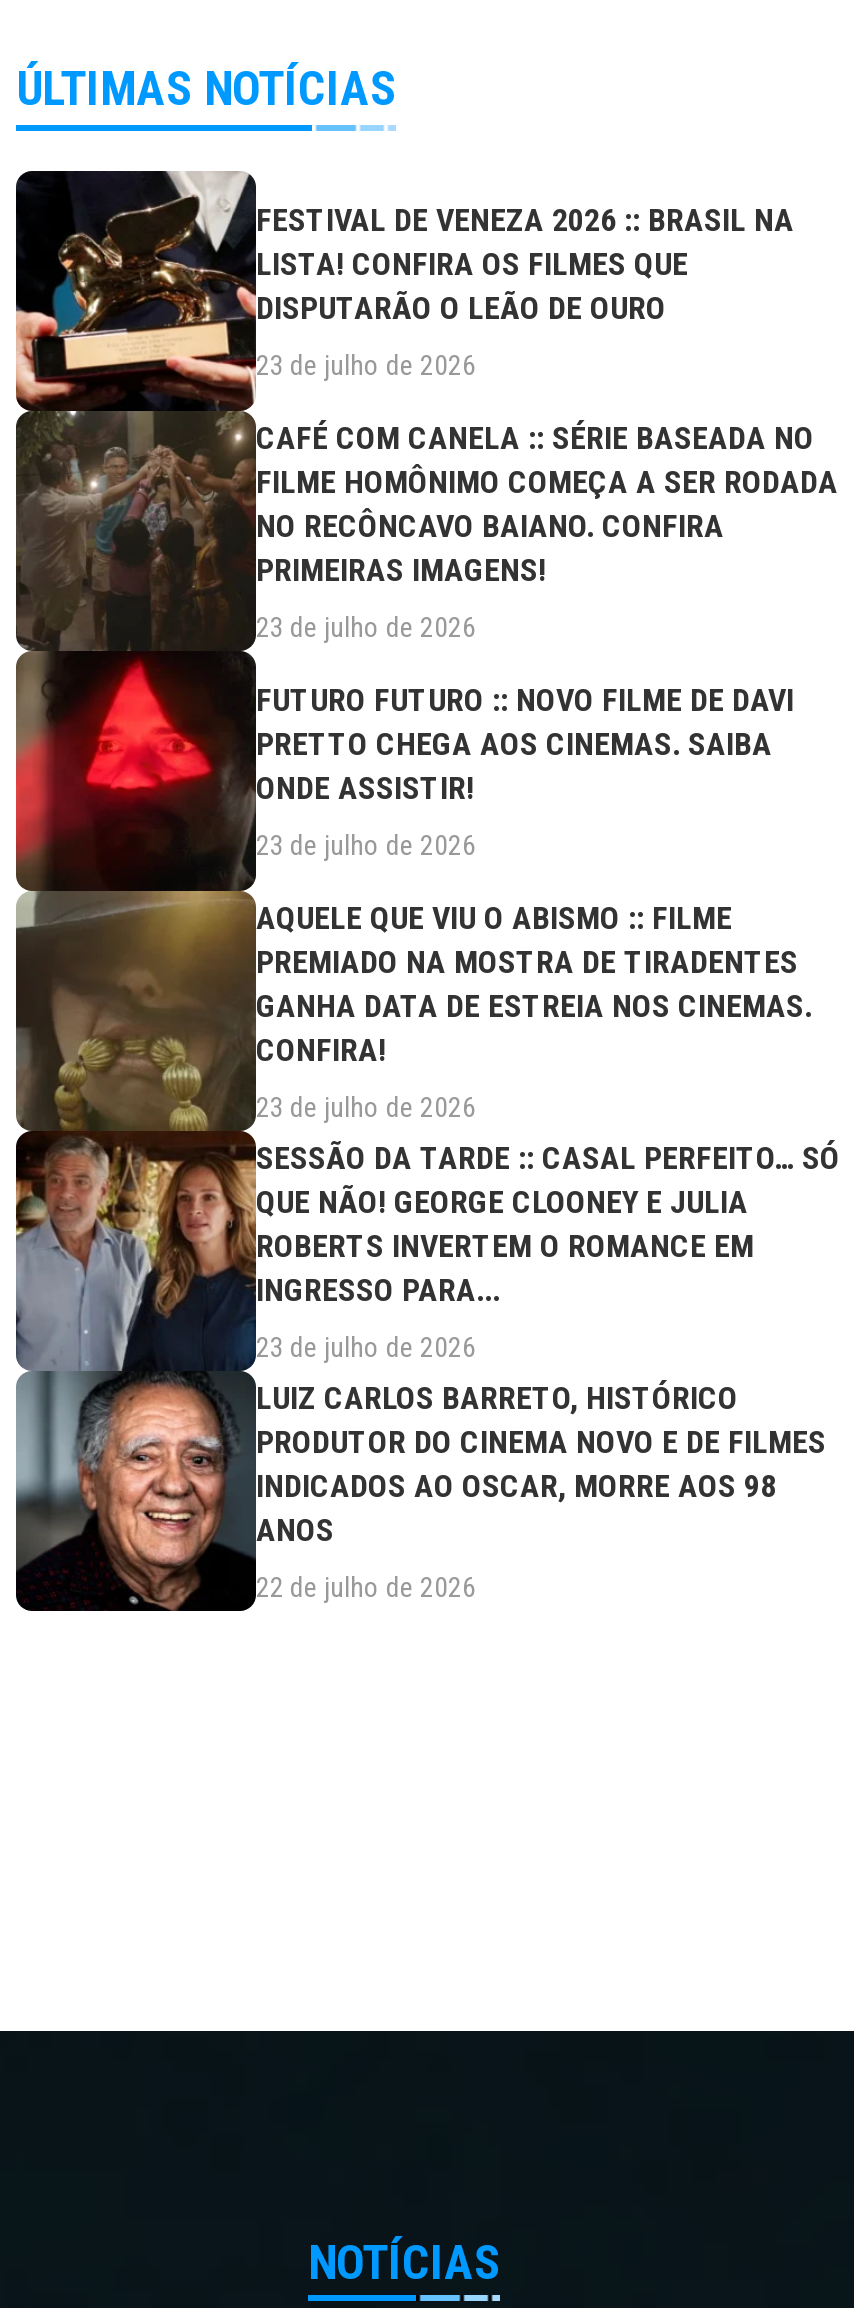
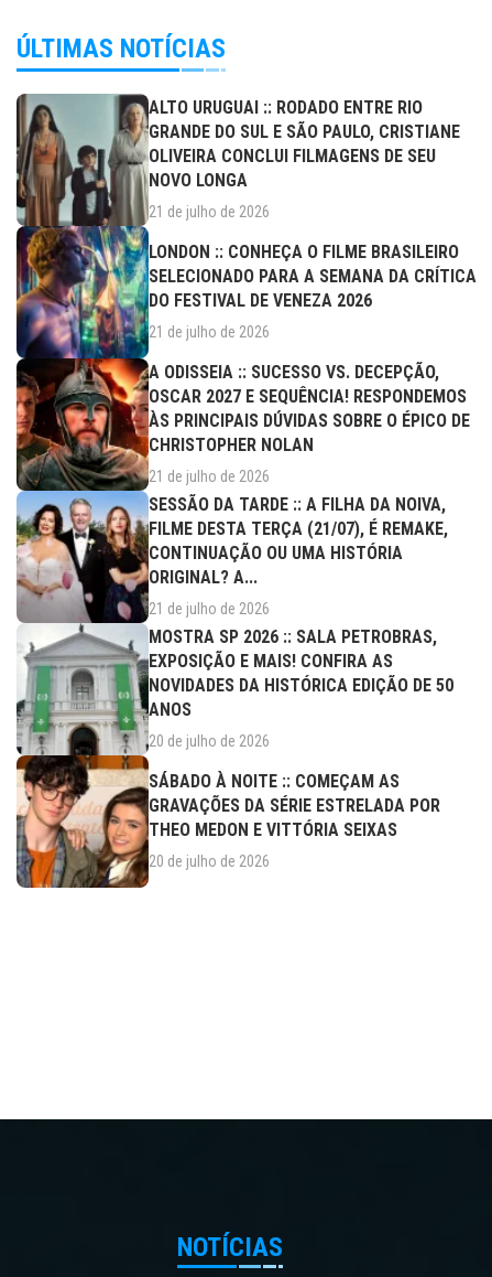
- [image]
- FESTIVAL DE VENEZA 2026 :: BRASIL NA
- LISTA! CONFIRA OS FILMES QUE
- DISPUTARÃO O LEÃO DE OURO
- 23 de julho de 2026
- CAFÉ COM CANELA :: SÉRIE BASEADA NO
- FILME HOMÔNIMO COMEÇA A SER RODADA
- NO RECÔNCAVO BAIANO. CONFIRA
- PRIMEIRAS IMAGENS!
- 23 de julho de 2026
- FUTURO FUTURO :: NOVO FILME DE DAVI
- PRETTO CHEGA AOS CINEMAS. SAIBA
- ONDE ASSISTIR!
- 23 de julho de 2026
- AQUELE QUE VIU O ABISMO :: FILME
- PREMIADO NA MOSTRA DE TIRADENTES
- GANHA DATA DE ESTREIA NOS CINEMAS.
- CONFIRA!
- 23 de julho de 2026
- SESSÃO DA TARDE :: CASAL PERFEITO… SÓ
- QUE NÃO! GEORGE CLOONEY E JULIA
- ROBERTS INVERTEM O ROMANCE EM
- INGRESSO PARA...
- 23 de julho de 2026
- LUIZ CARLOS BARRETO, HISTÓRICO
- PRODUTOR DO CINEMA NOVO E DE FILMES
- INDICADOS AO OSCAR, MORRE AOS 98
+ [image]
+ ALTO URUGUAI :: RODADO ENTRE RIO
+ GRANDE DO SUL E SÃO PAULO, CRISTIANE
+ OLIVEIRA CONCLUI FILMAGENS DE SEU
+ NOVO LONGA
+ 21 de julho de 2026
+ LONDON :: CONHEÇA O FILME BRASILEIRO
+ SELECIONADO PARA A SEMANA DA CRÍTICA
+ DO FESTIVAL DE VENEZA 2026
+ 21 de julho de 2026
+ A ODISSEIA :: SUCESSO VS. DECEPÇÃO,
+ OSCAR 2027 E SEQUÊNCIA! RESPONDEMOS
+ ÀS PRINCIPAIS DÚVIDAS SOBRE O ÉPICO DE
+ CHRISTOPHER NOLAN
+ 21 de julho de 2026
+ SESSÃO DA TARDE :: A FILHA DA NOIVA,
+ FILME DESTA TERÇA (21/07), É REMAKE,
+ CONTINUAÇÃO OU UMA HISTÓRIA
+ ORIGINAL? A...
+ 21 de julho de 2026
+ MOSTRA SP 2026 :: SALA PETROBRAS,
+ EXPOSIÇÃO E MAIS! CONFIRA AS
+ NOVIDADES DA HISTÓRICA EDIÇÃO DE 50

moved up: ANOS

- 22 de julho de 2026
+ 20 de julho de 2026
+ SÁBADO À NOITE :: COMEÇAM AS
+ GRAVAÇÕES DA SÉRIE ESTRELADA POR
+ THEO MEDON E VITTÓRIA SEIXAS
+ 20 de julho de 2026
